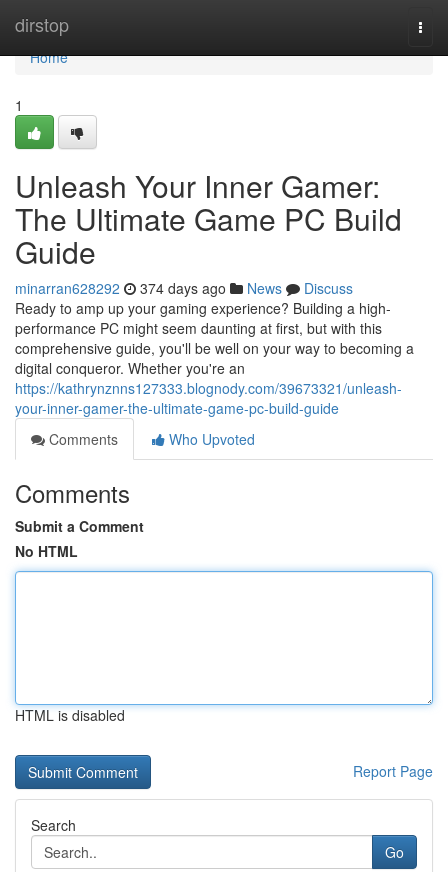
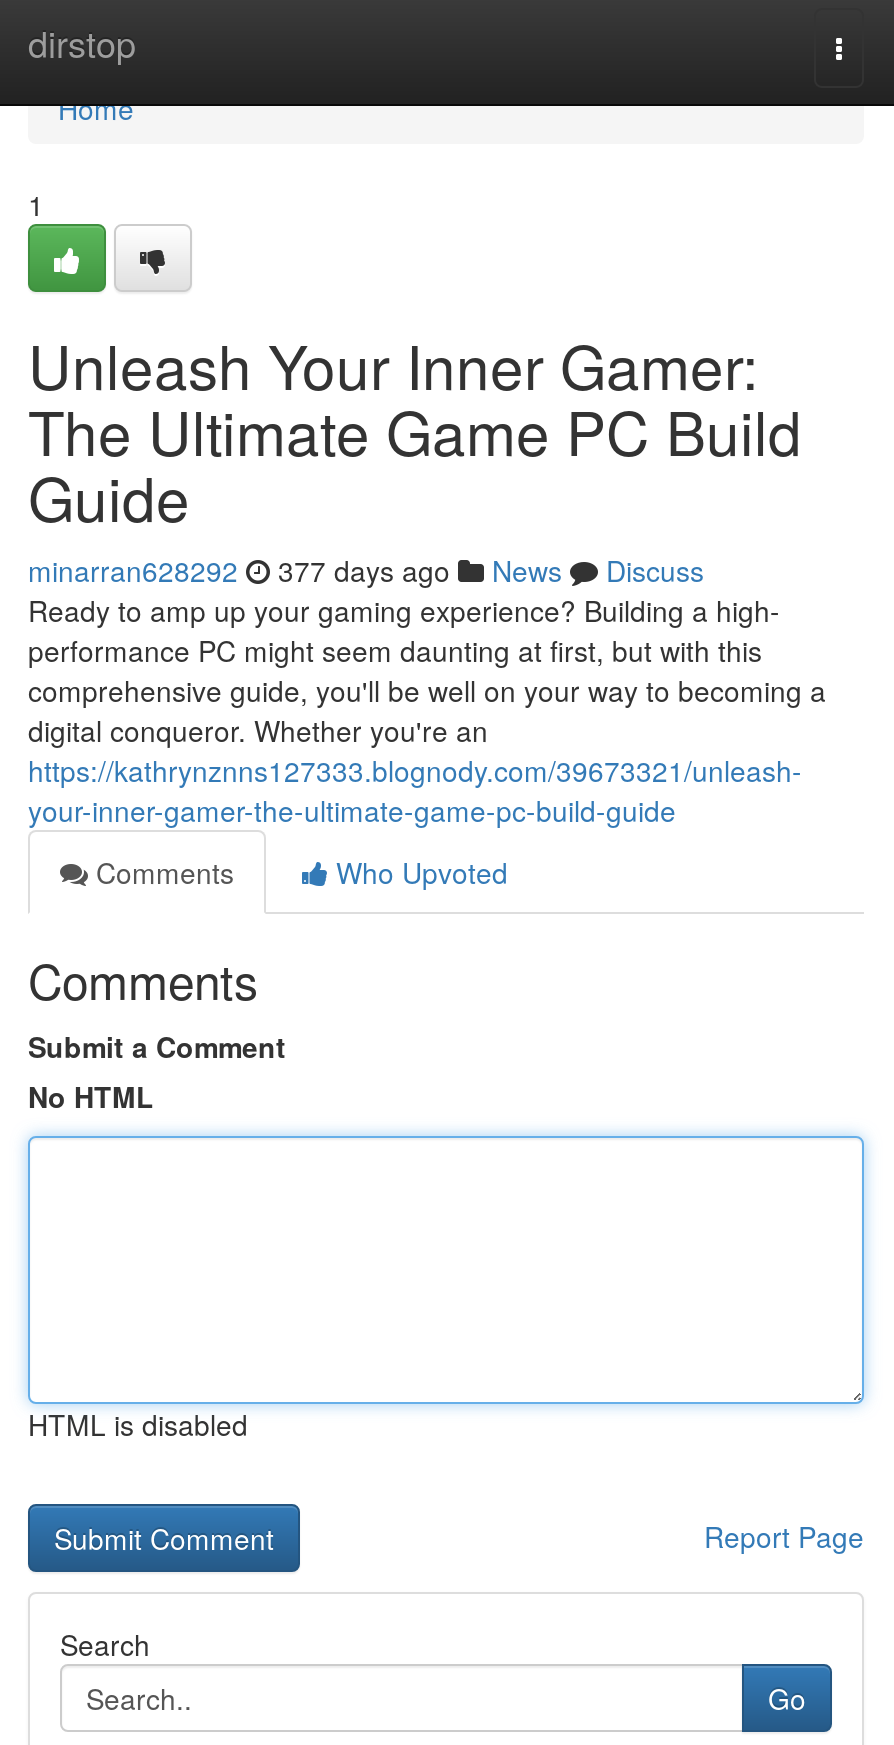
- minarran628292 374 days ago News Discuss
+ minarran628292 377 days ago News Discuss
